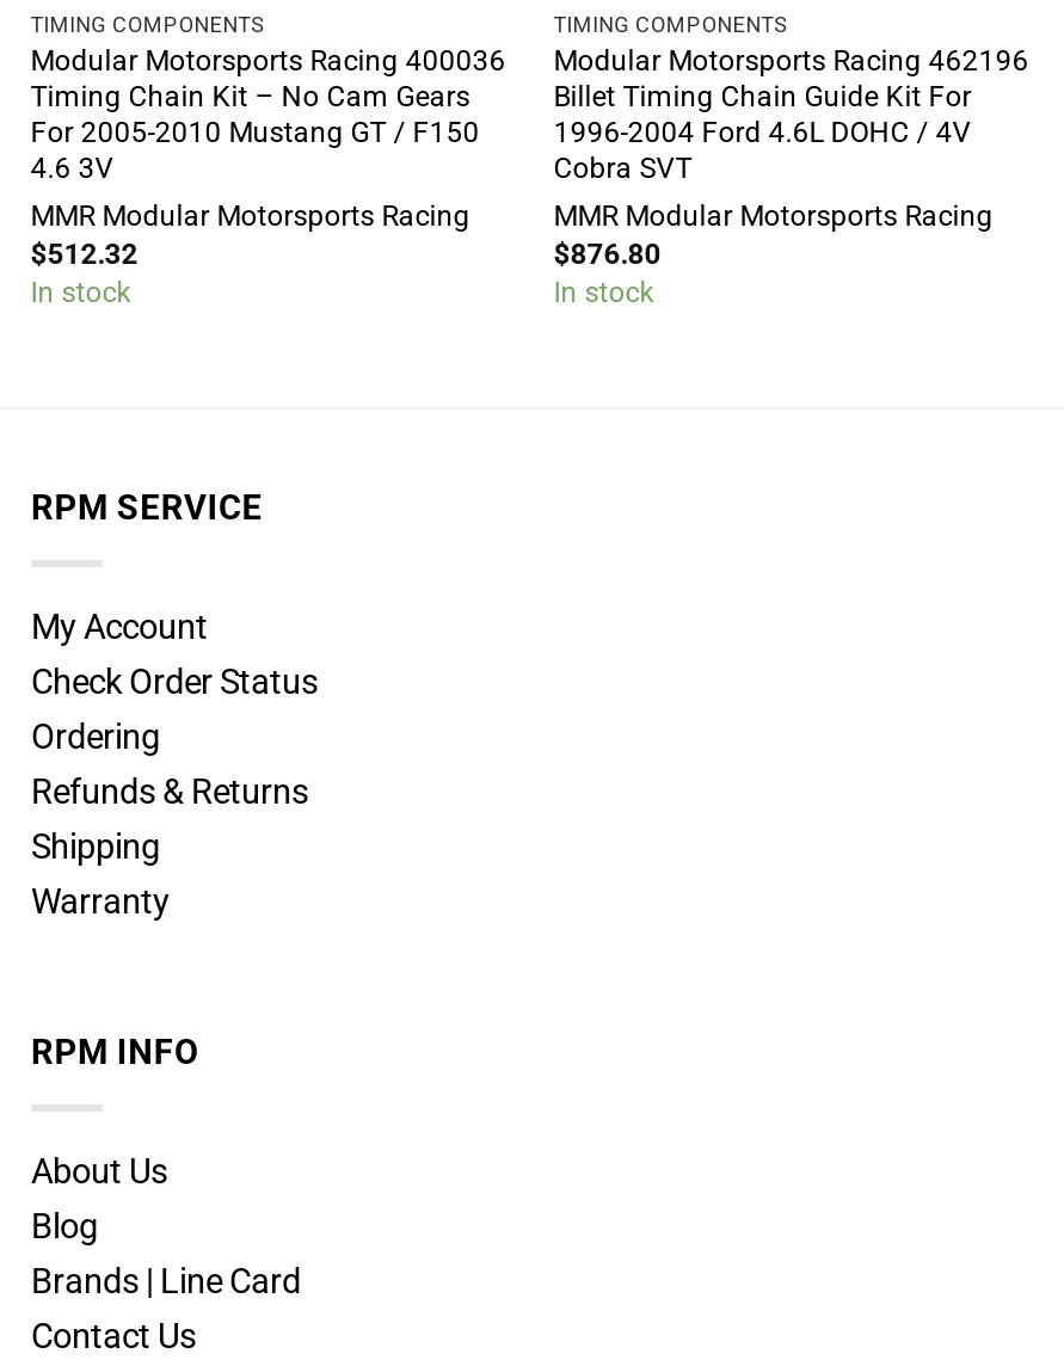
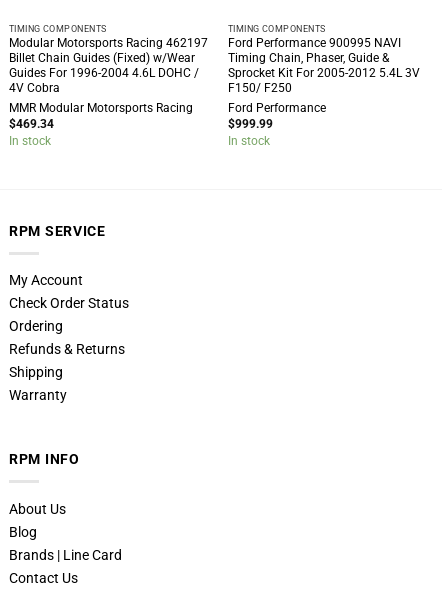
- Modular Motorsports Racing 400036
- Timing Chain Kit – No Cam Gears
- For 2005-2010 Mustang GT / F150
- 4.6 3V
+ Modular Motorsports Racing 462197
+ Billet Chain Guides (Fixed) w/Wear
+ Guides For 1996-2004 4.6L DOHC /
+ 4V Cobra

- Modular Motorsports Racing 462196
- Billet Timing Chain Guide Kit For
- 1996-2004 Ford 4.6L DOHC / 4V
- Cobra SVT
- MMR Modular Motorsports Racing
- $876.80
+ Ford Performance 900995 NAVI
+ Timing Chain, Phaser, Guide &
+ Sprocket Kit For 2005-2012 5.4L 3V
+ F150/ F250
+ Ford Performance
+ $999.99

- $512.32
+ $469.34
